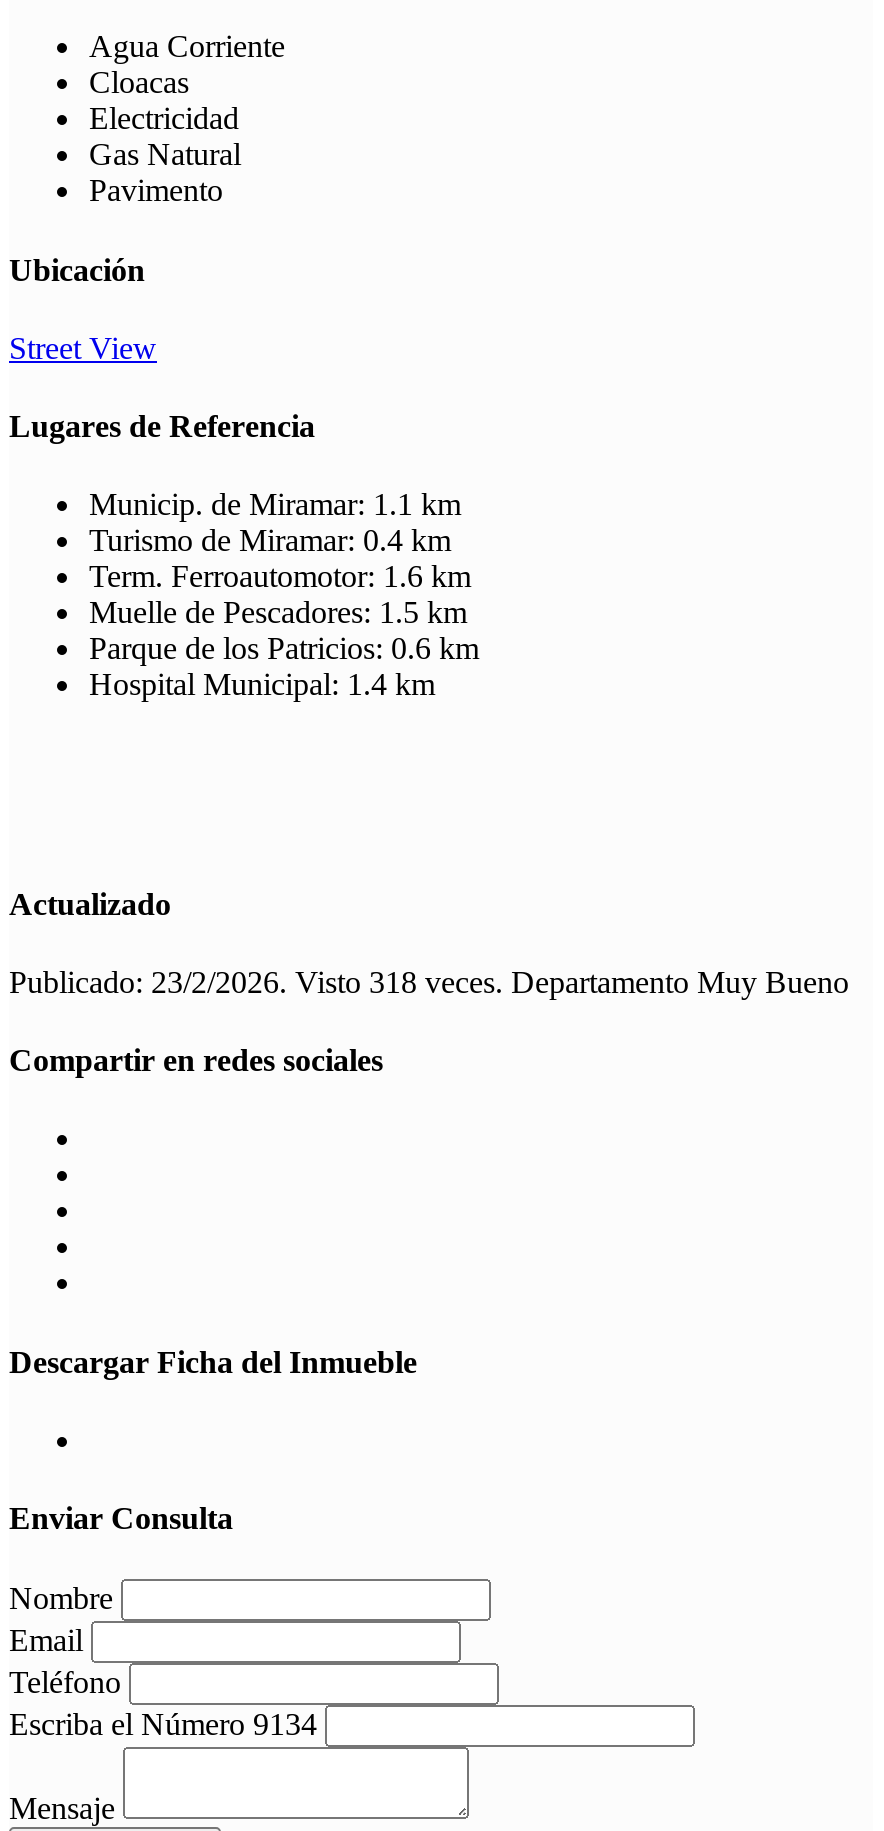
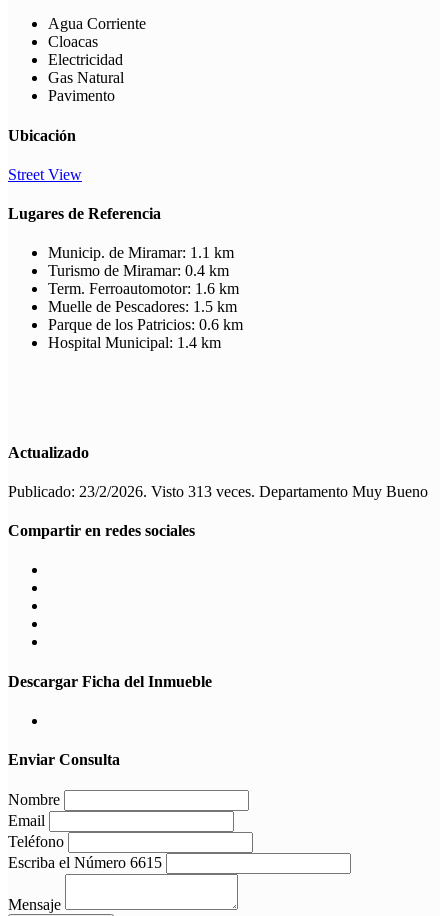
- Publicado: 23/2/2026. Visto 318 veces. Departamento Muy Bueno
+ Publicado: 23/2/2026. Visto 313 veces. Departamento Muy Bueno

- Escriba el Número 9134
+ Escriba el Número 6615
